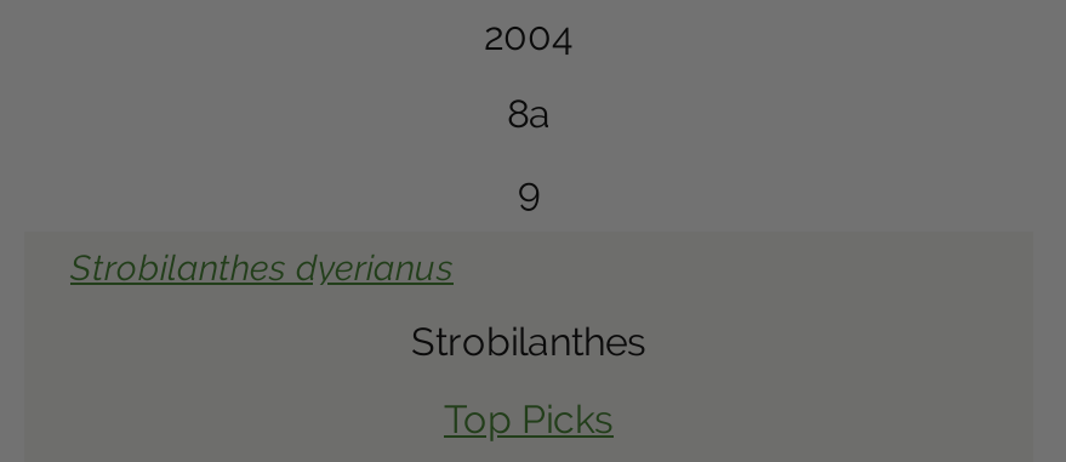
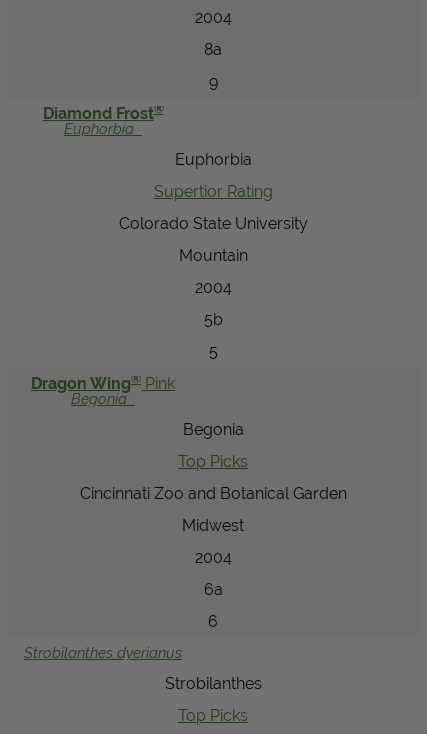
+ Diamond Frost®
+ Euphorbia
+ Euphorbia
+ Supertior Rating
+ Colorado State University
+ Mountain
+ 2004
+ 5b
+ 5
+ Dragon Wing® Pink
+ Begonia
+ Begonia
+ Top Picks
+ Cincinnati Zoo and Botanical Garden
+ Midwest
+ 2004
+ 6a
+ 6
